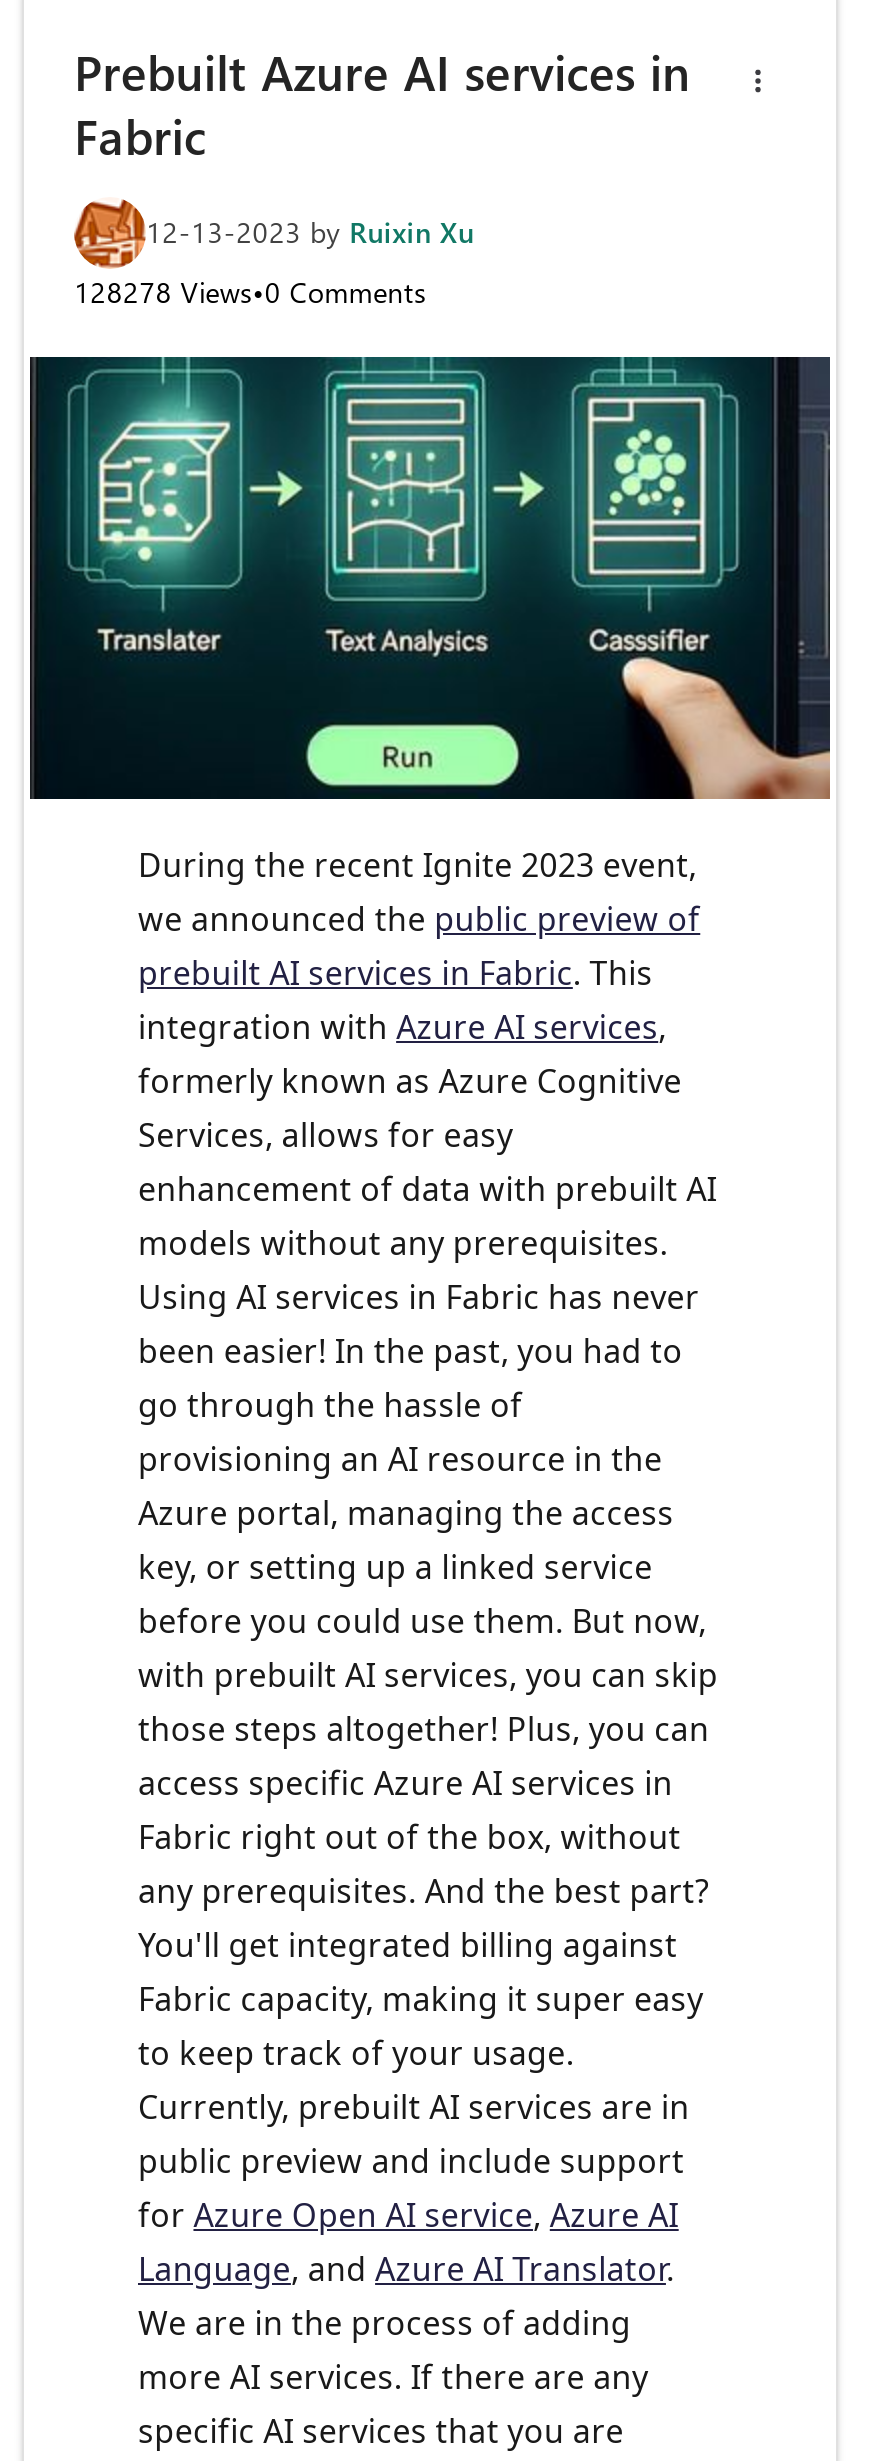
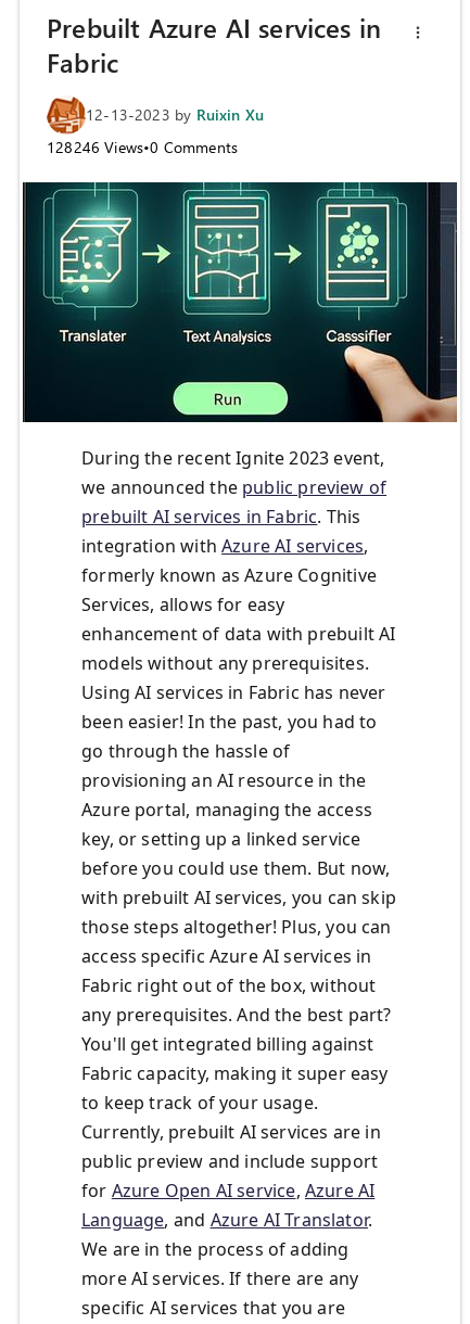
- 128278 Views•0 Comments
+ 128246 Views•0 Comments
